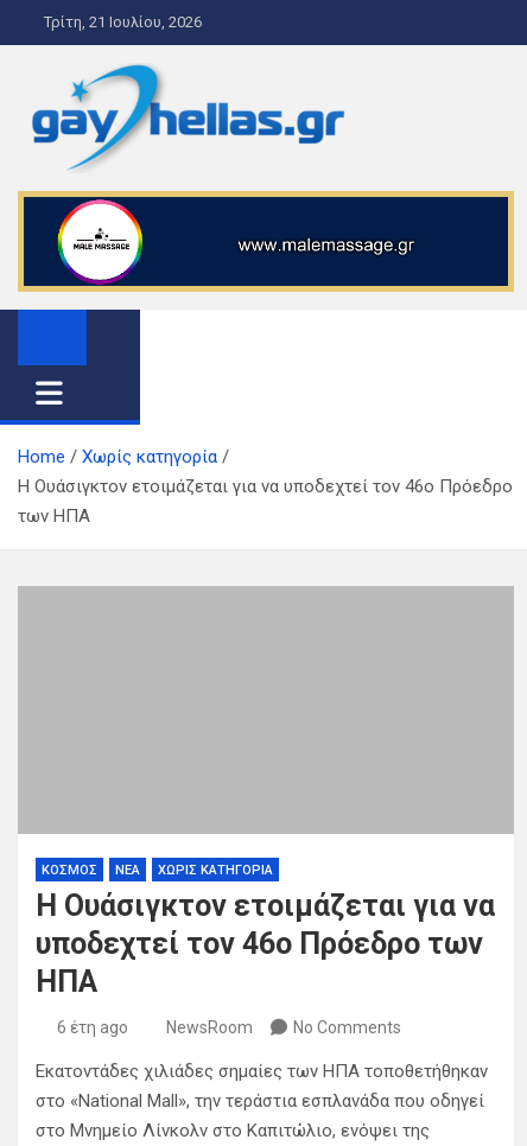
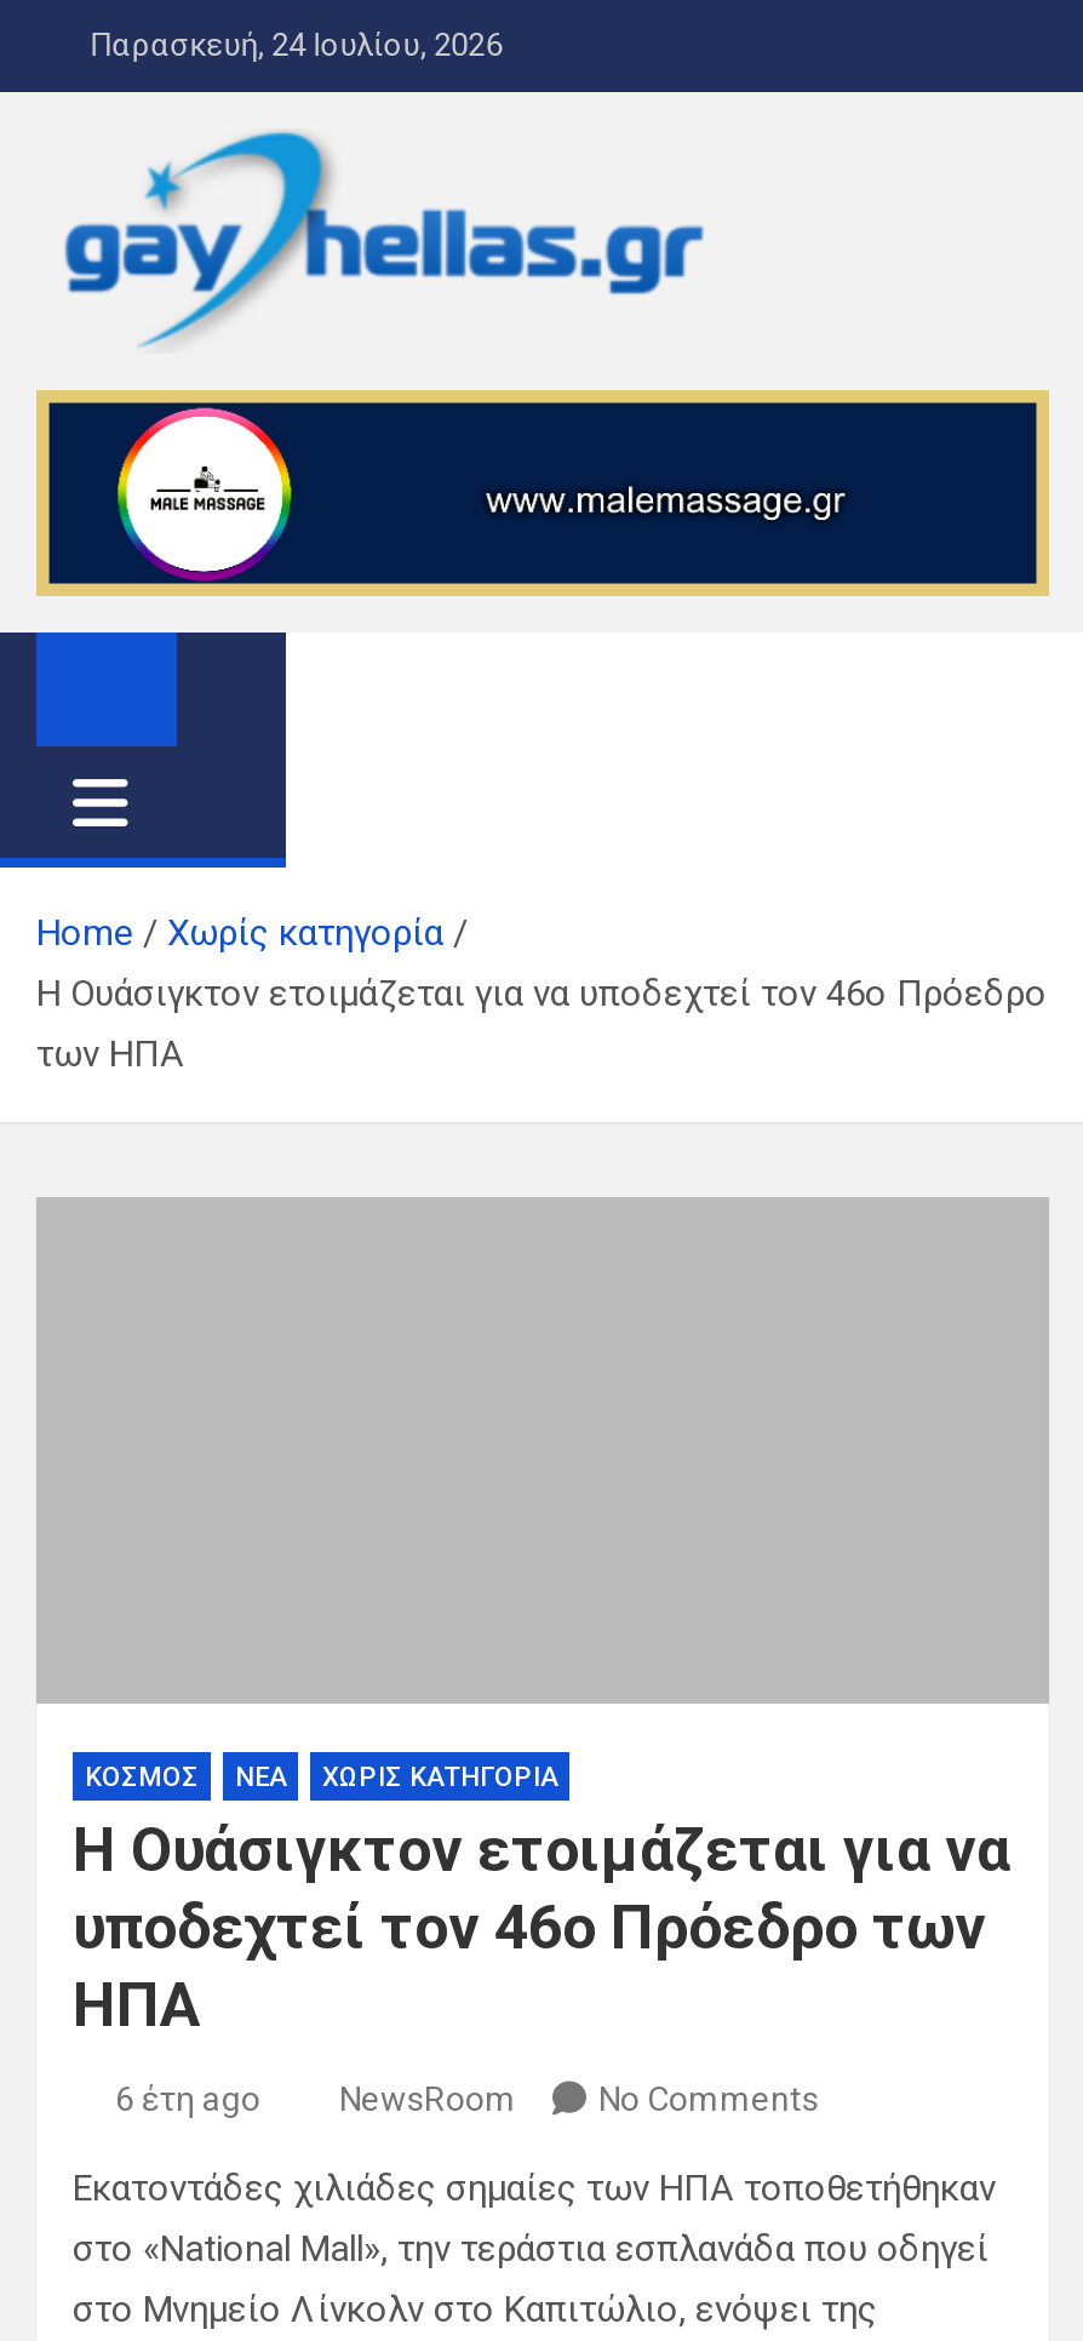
- Τρίτη, 21 Ιουλίου, 2026
+ Παρασκευή, 24 Ιουλίου, 2026
